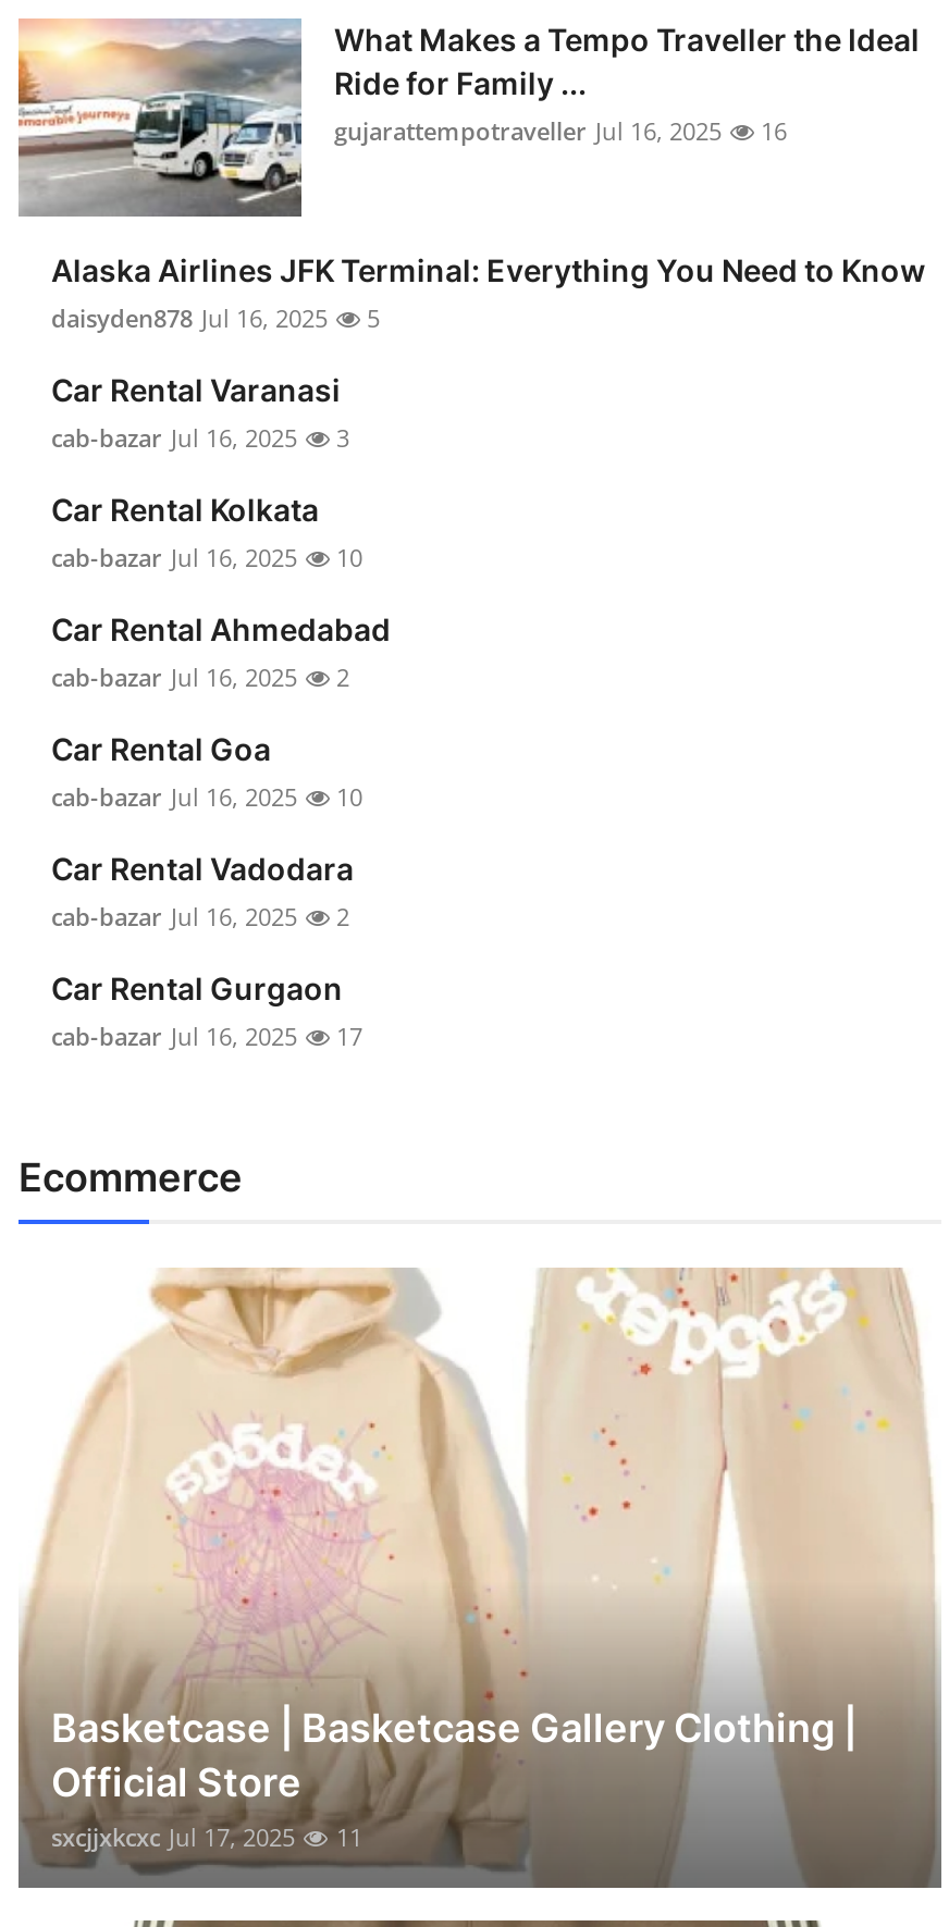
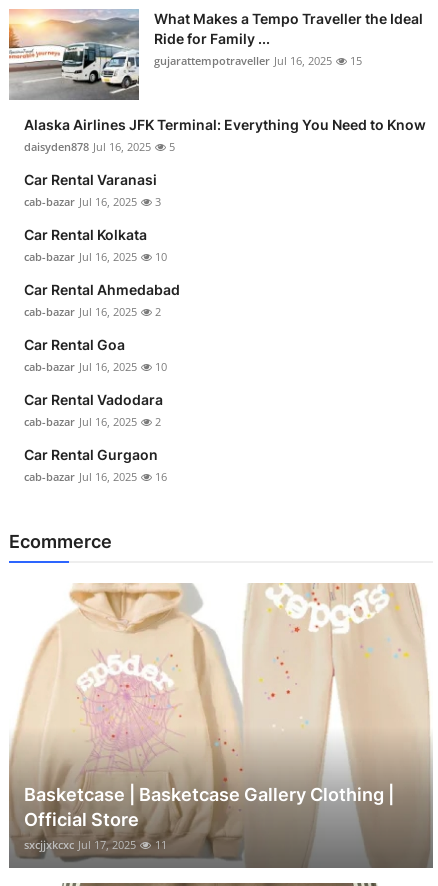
- gujarattempotraveller Jul 16, 2025 16
+ gujarattempotraveller Jul 16, 2025 15

- cab-bazar Jul 16, 2025 17
+ cab-bazar Jul 16, 2025 16
